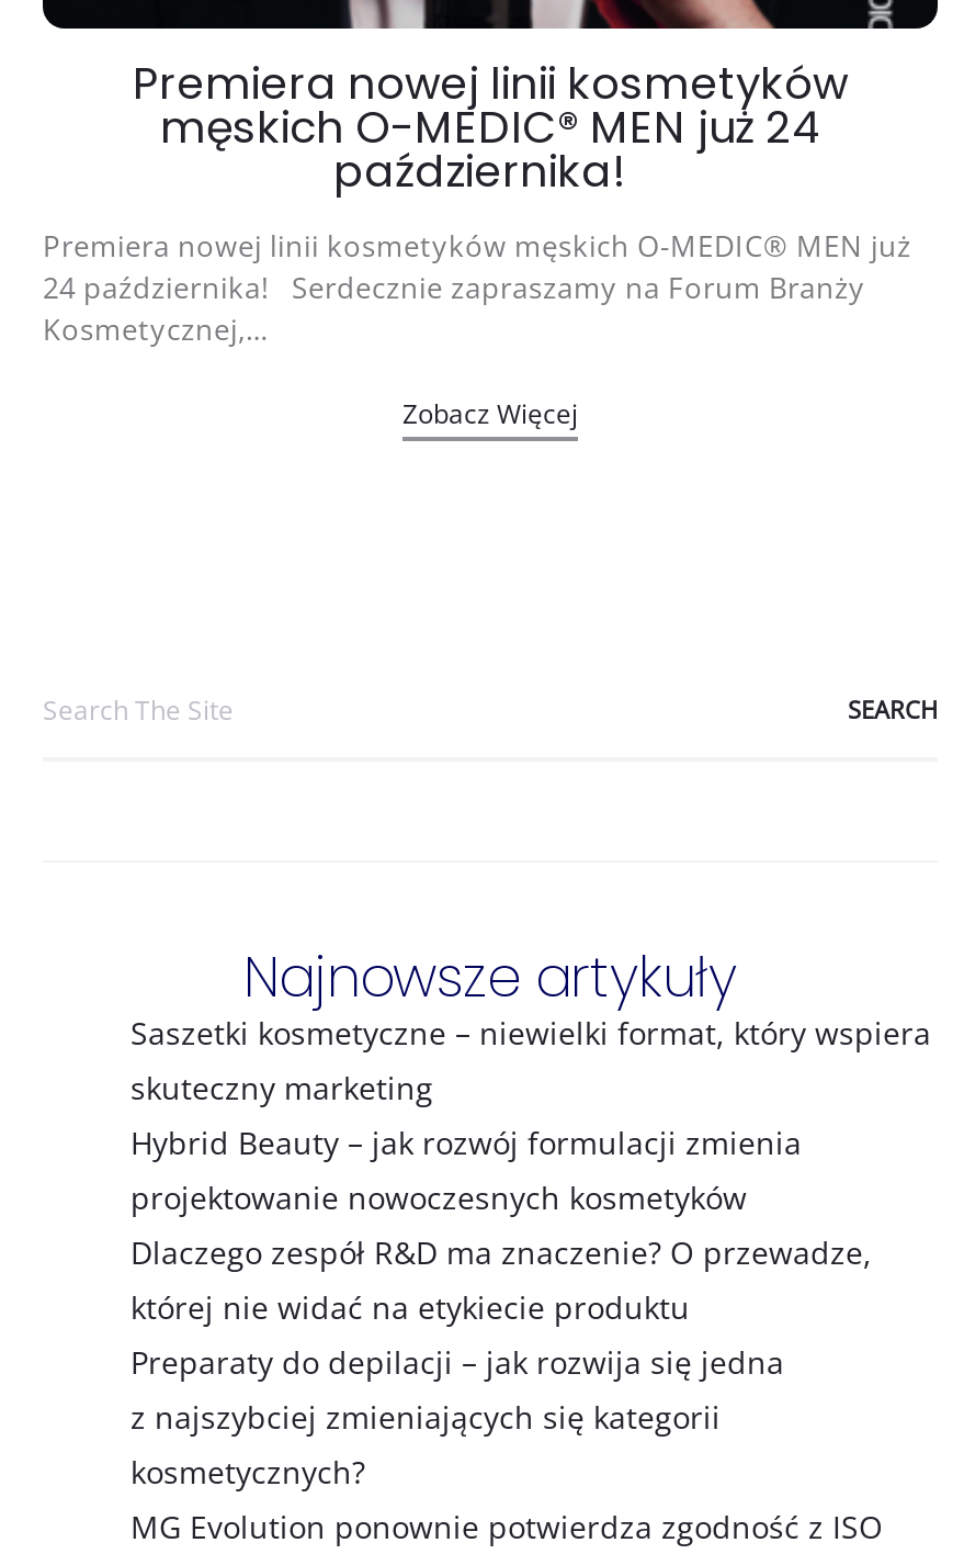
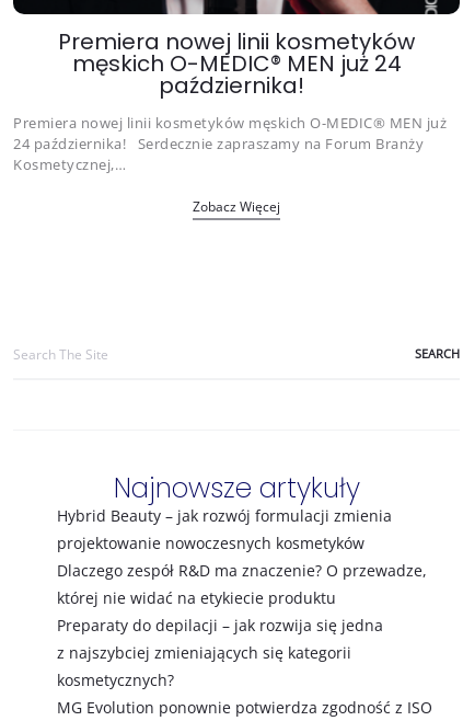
- Saszetki kosmetyczne – niewielki format, który wspiera
- skuteczny marketing
